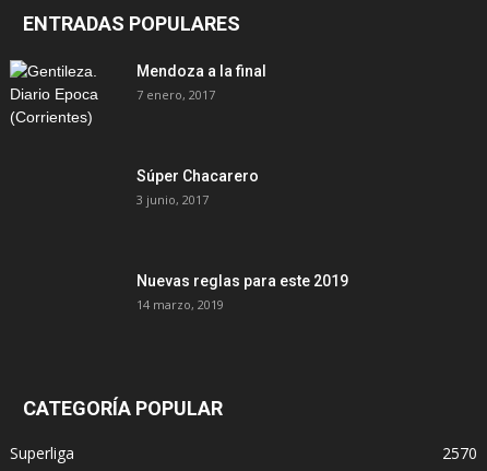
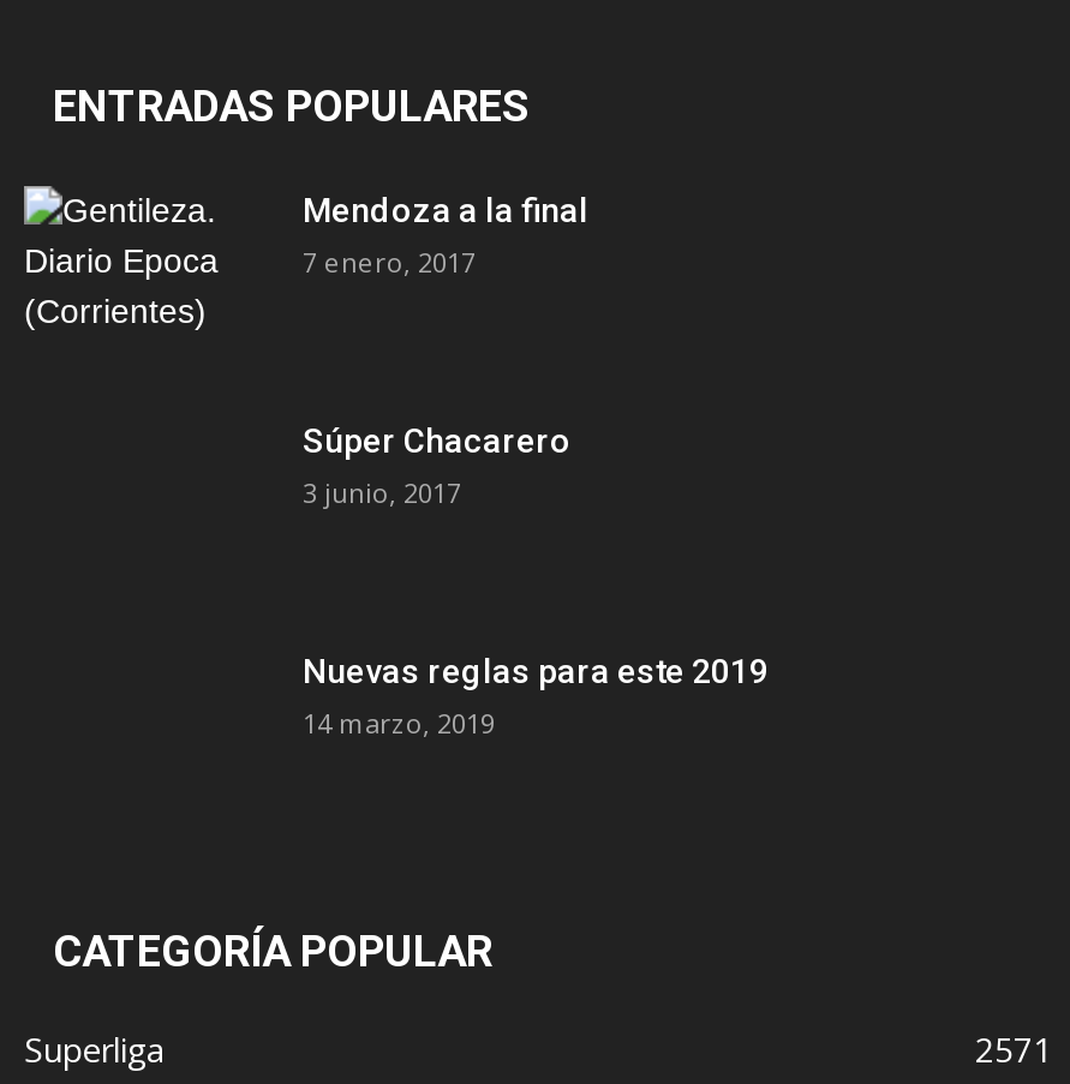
- 2570
+ 2571
